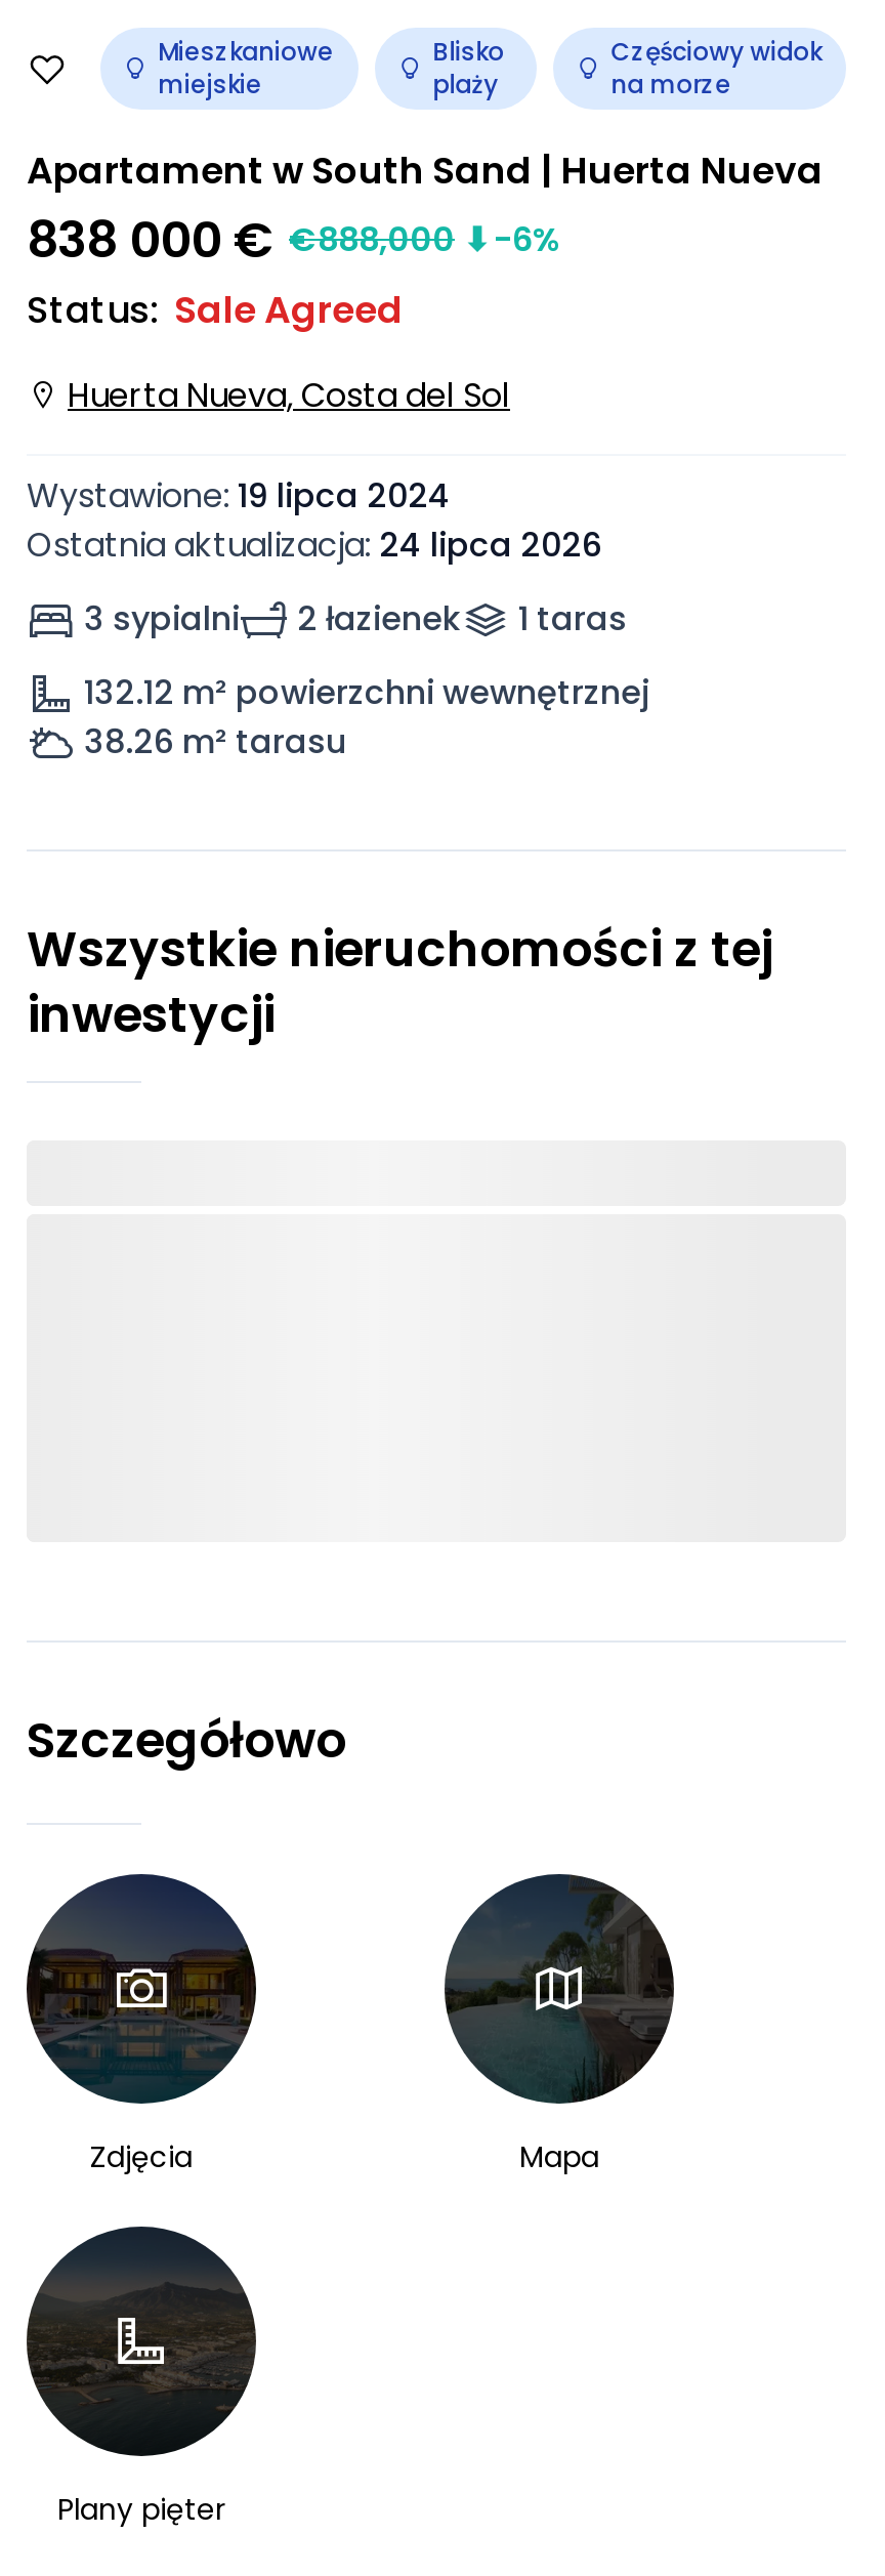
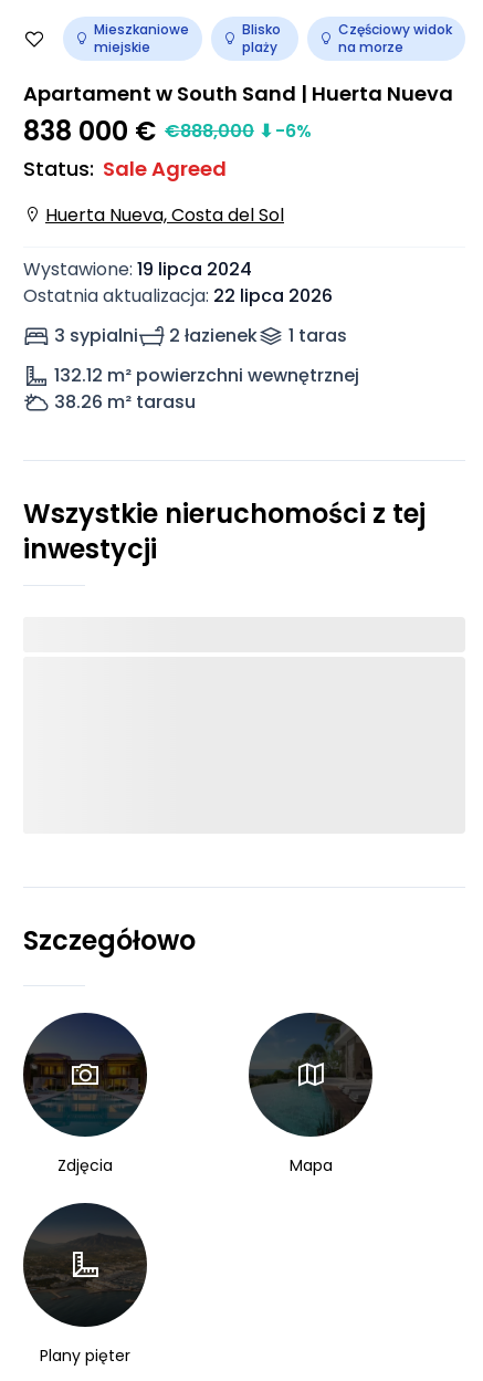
- Ostatnia aktualizacja: 24 lipca 2026
+ Ostatnia aktualizacja: 22 lipca 2026
